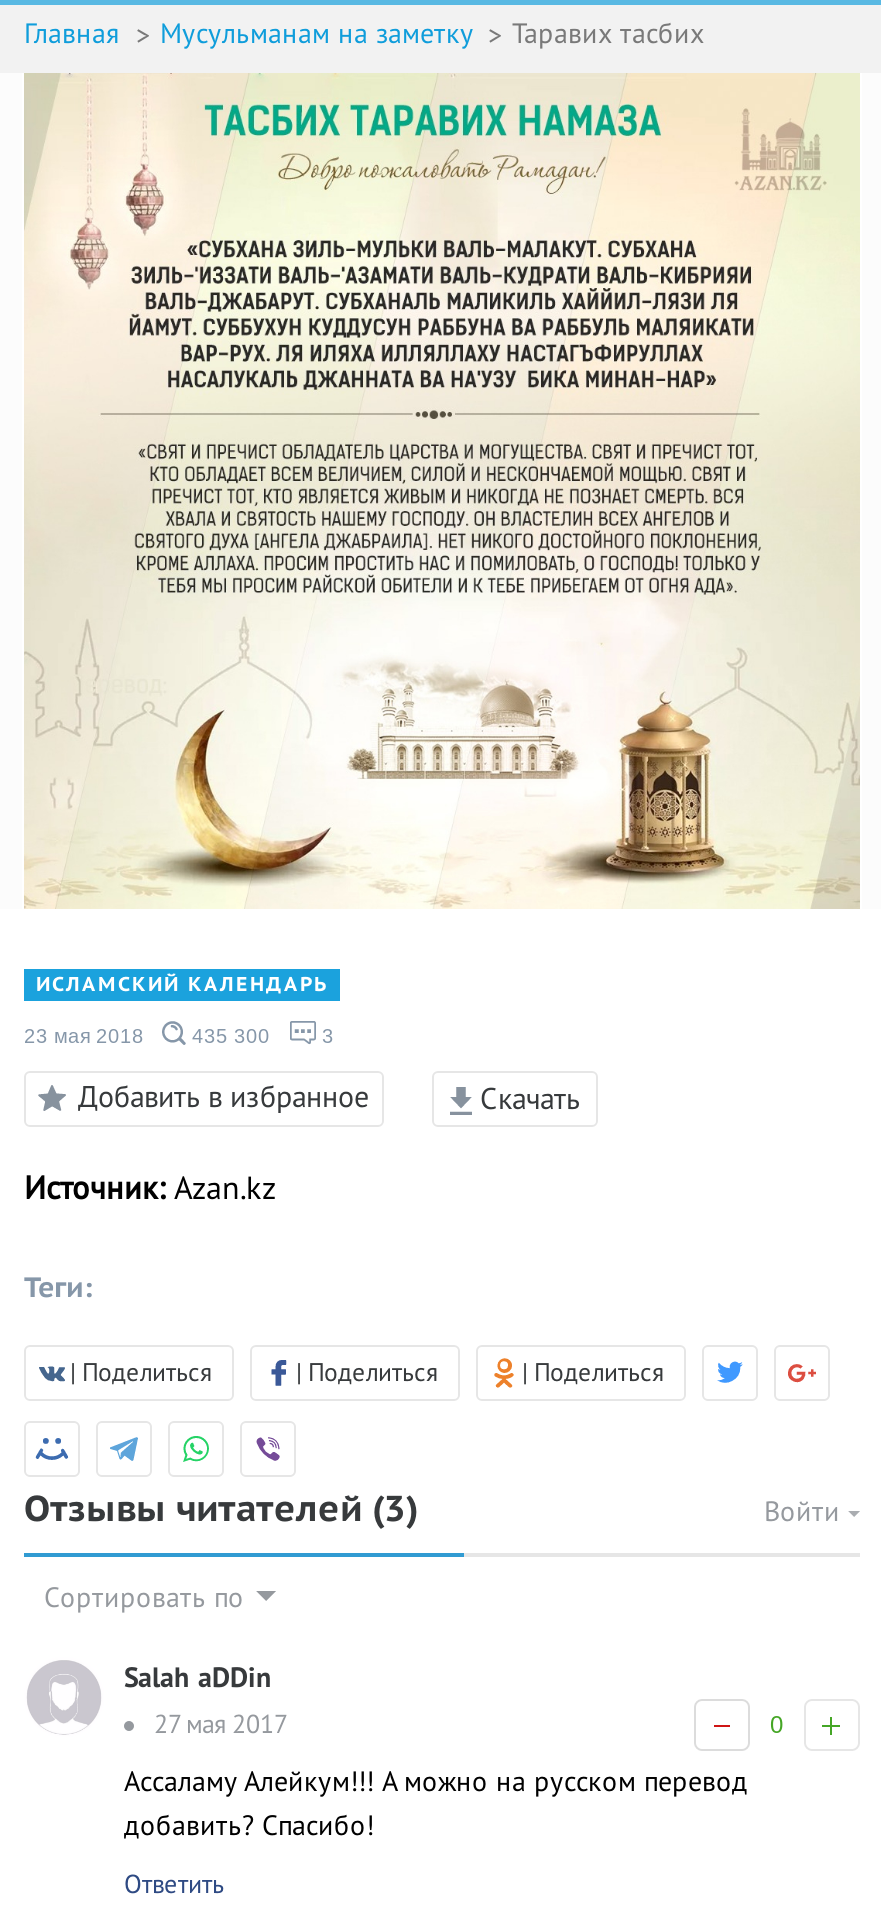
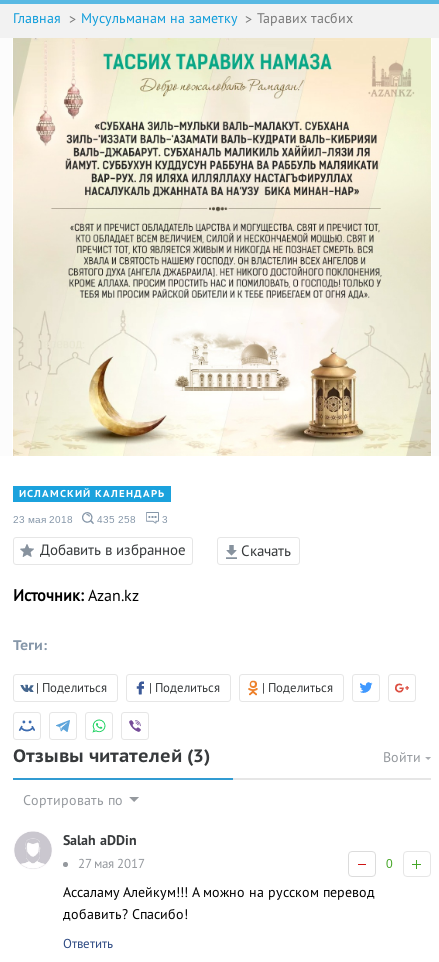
- 23 мая 2018 435 300
+ 23 мая 2018 435 258
